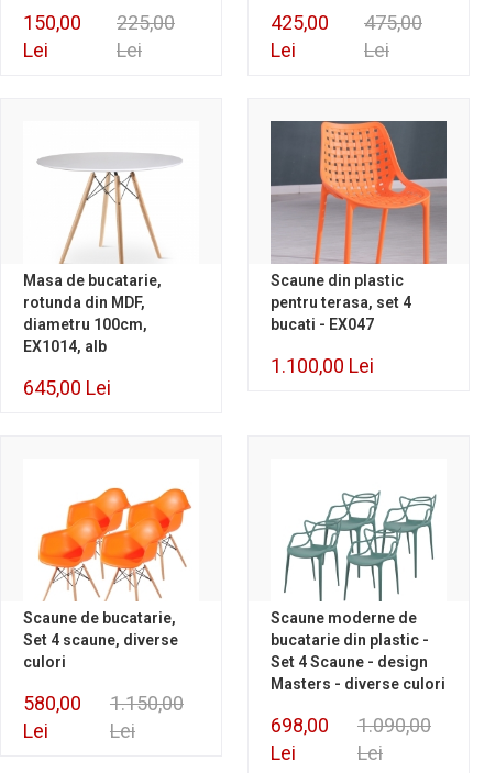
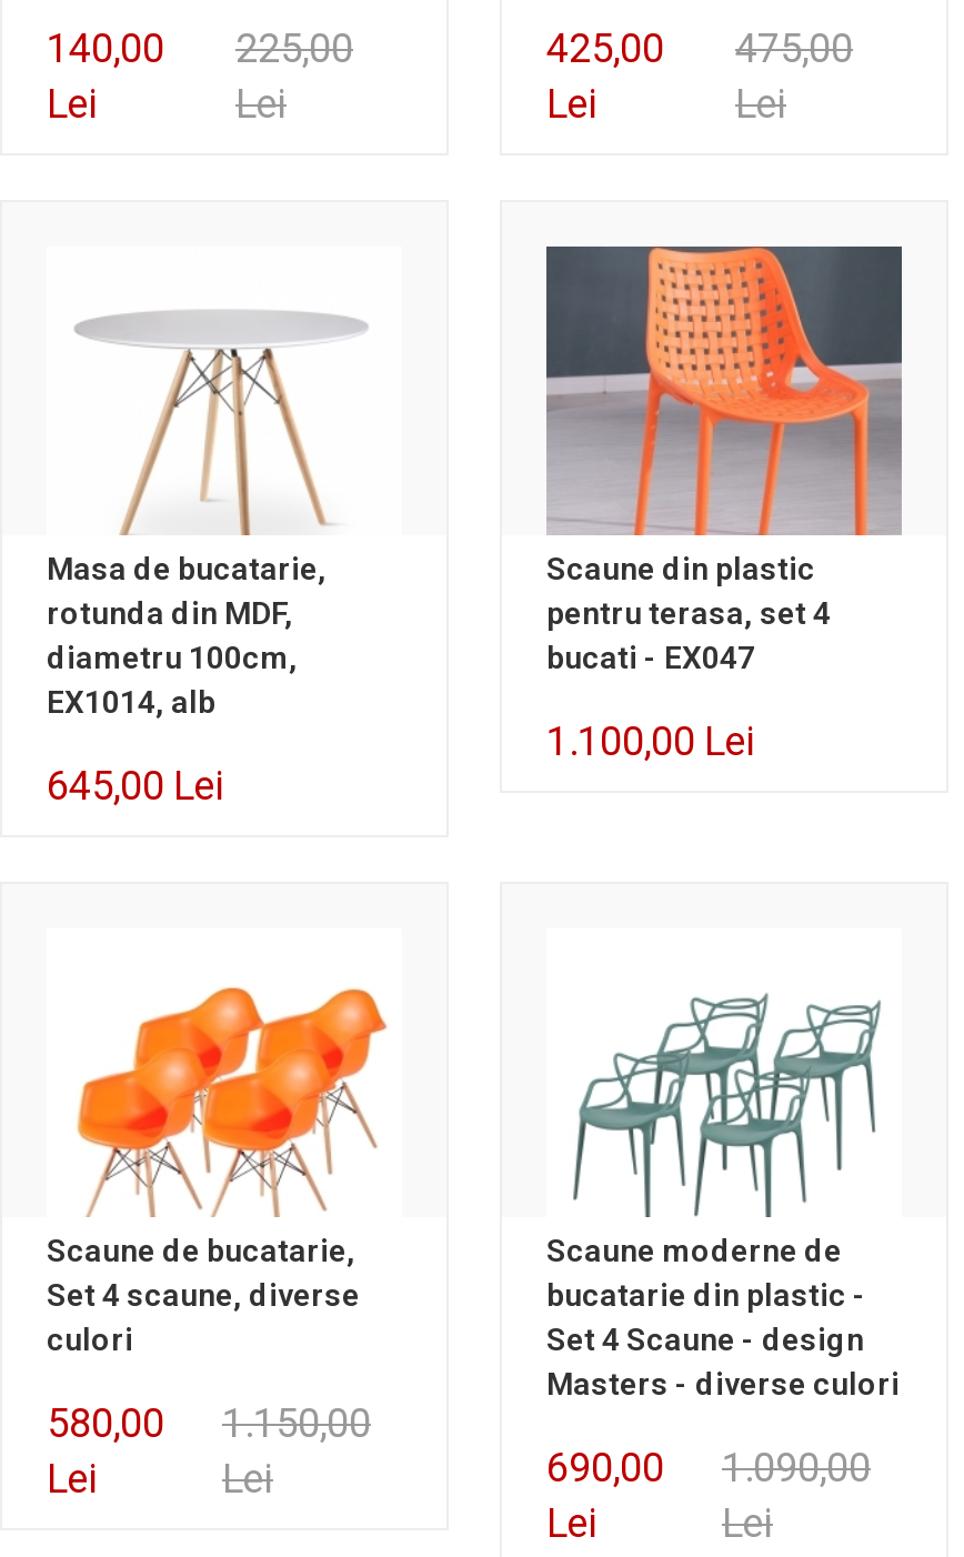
- 150,00 225,00
+ 140,00 225,00

- 698,00
+ 690,00
